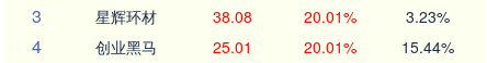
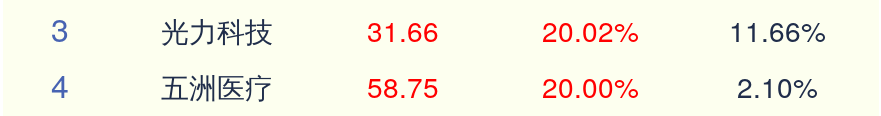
- 星辉环材
- 38.08
- 20.01%
- 3.23%
+ 光力科技
+ 31.66
+ 20.02%
+ 11.66%

- 创业黑马
- 25.01
- 20.01%
- 15.44%
+ 五洲医疗
+ 58.75
+ 20.00%
+ 2.10%
